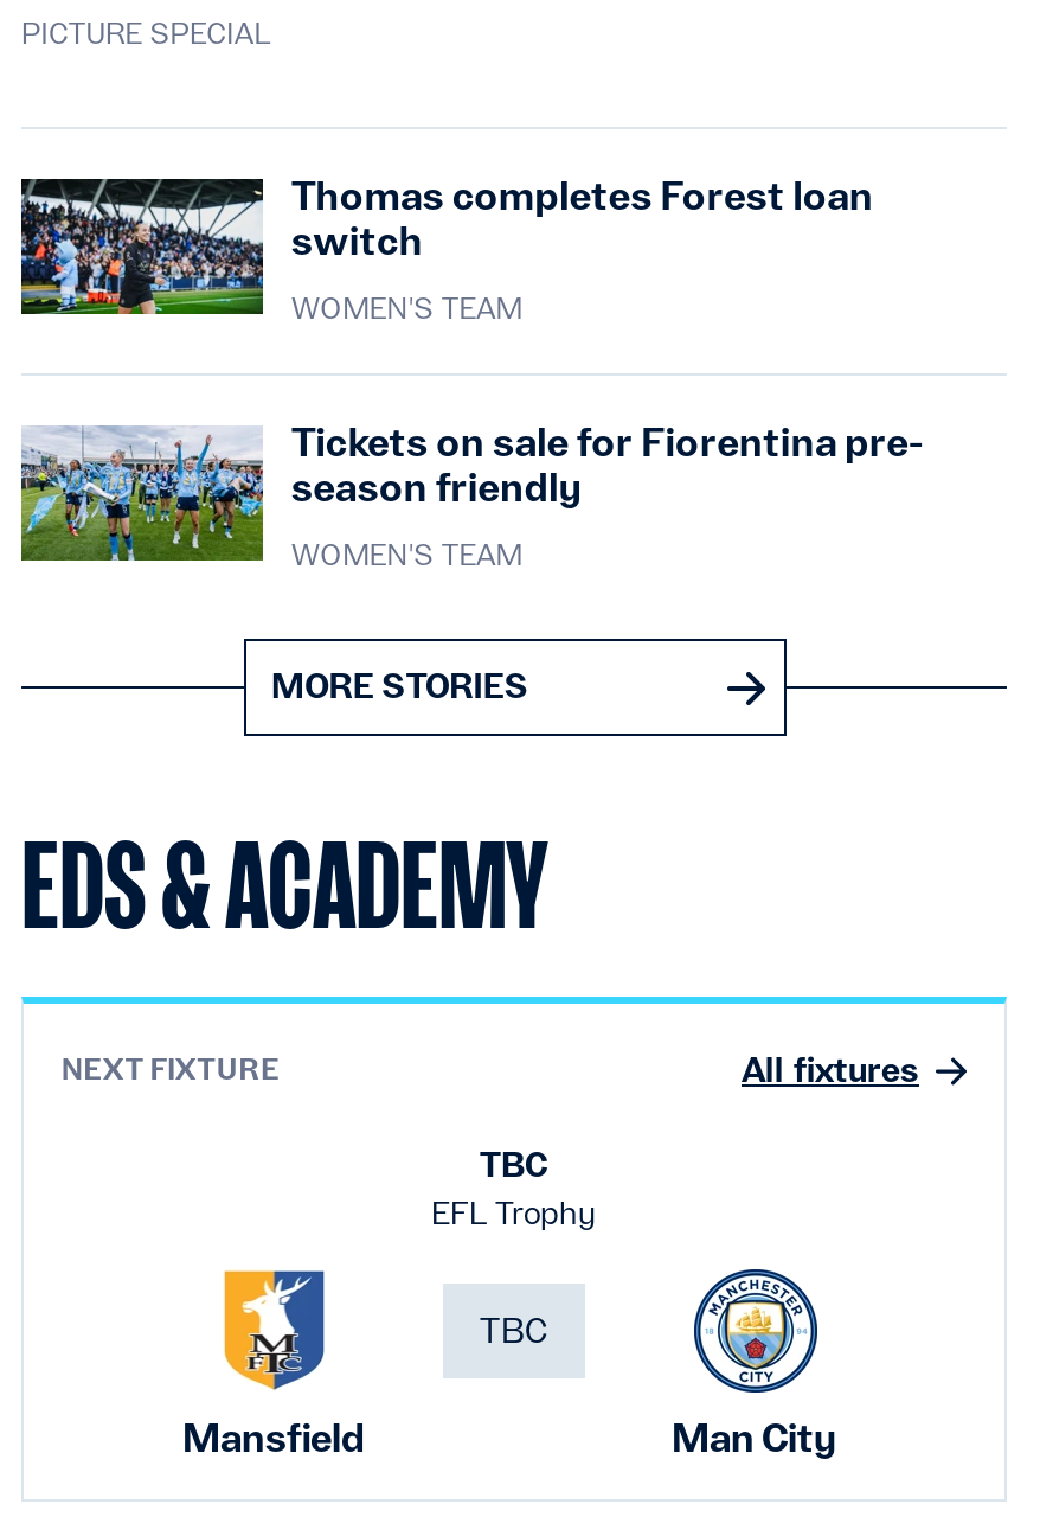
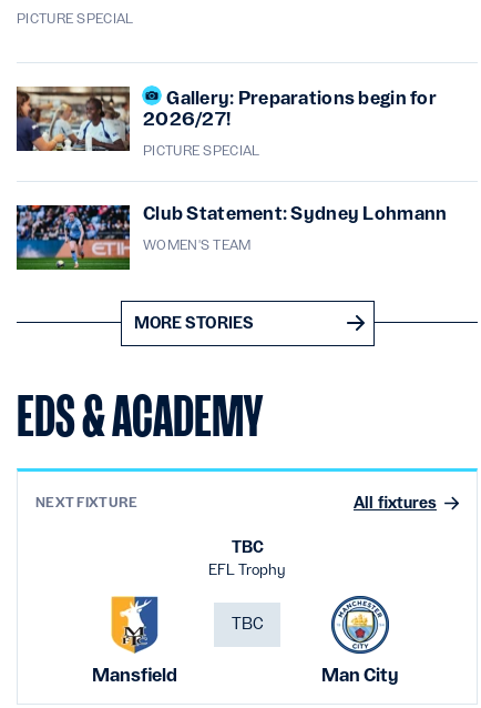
- [image]
- Thomas completes Forest loan
- switch
+ [image]
+ Gallery: Preparations begin for
+ 2026/27!

- WOMEN'S TEAM
+ PICTURE SPECIAL

- [image]
- Tickets on sale for Fiorentina pre-
- season friendly
+ [image]
+ Club Statement: Sydney Lohmann
